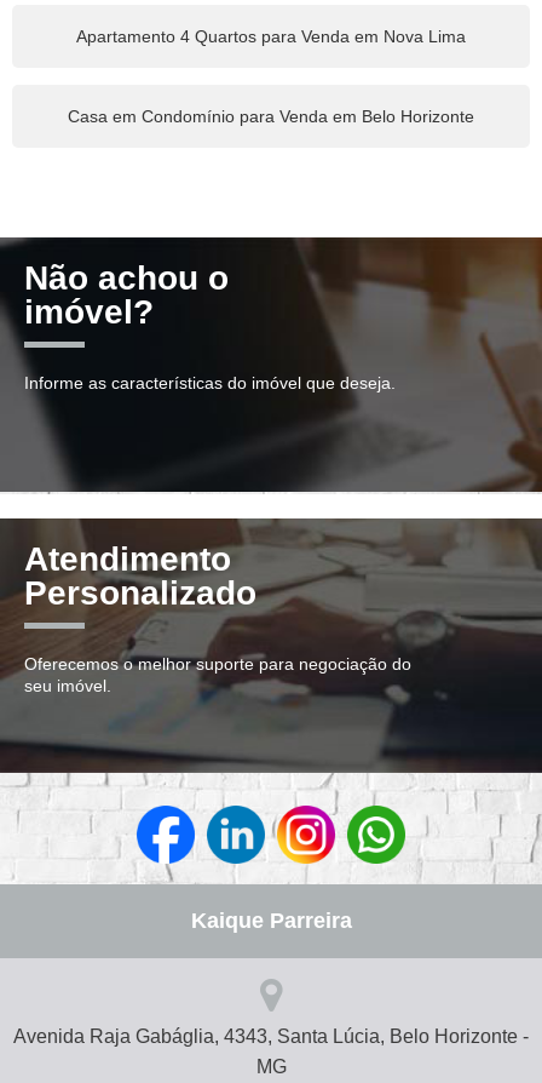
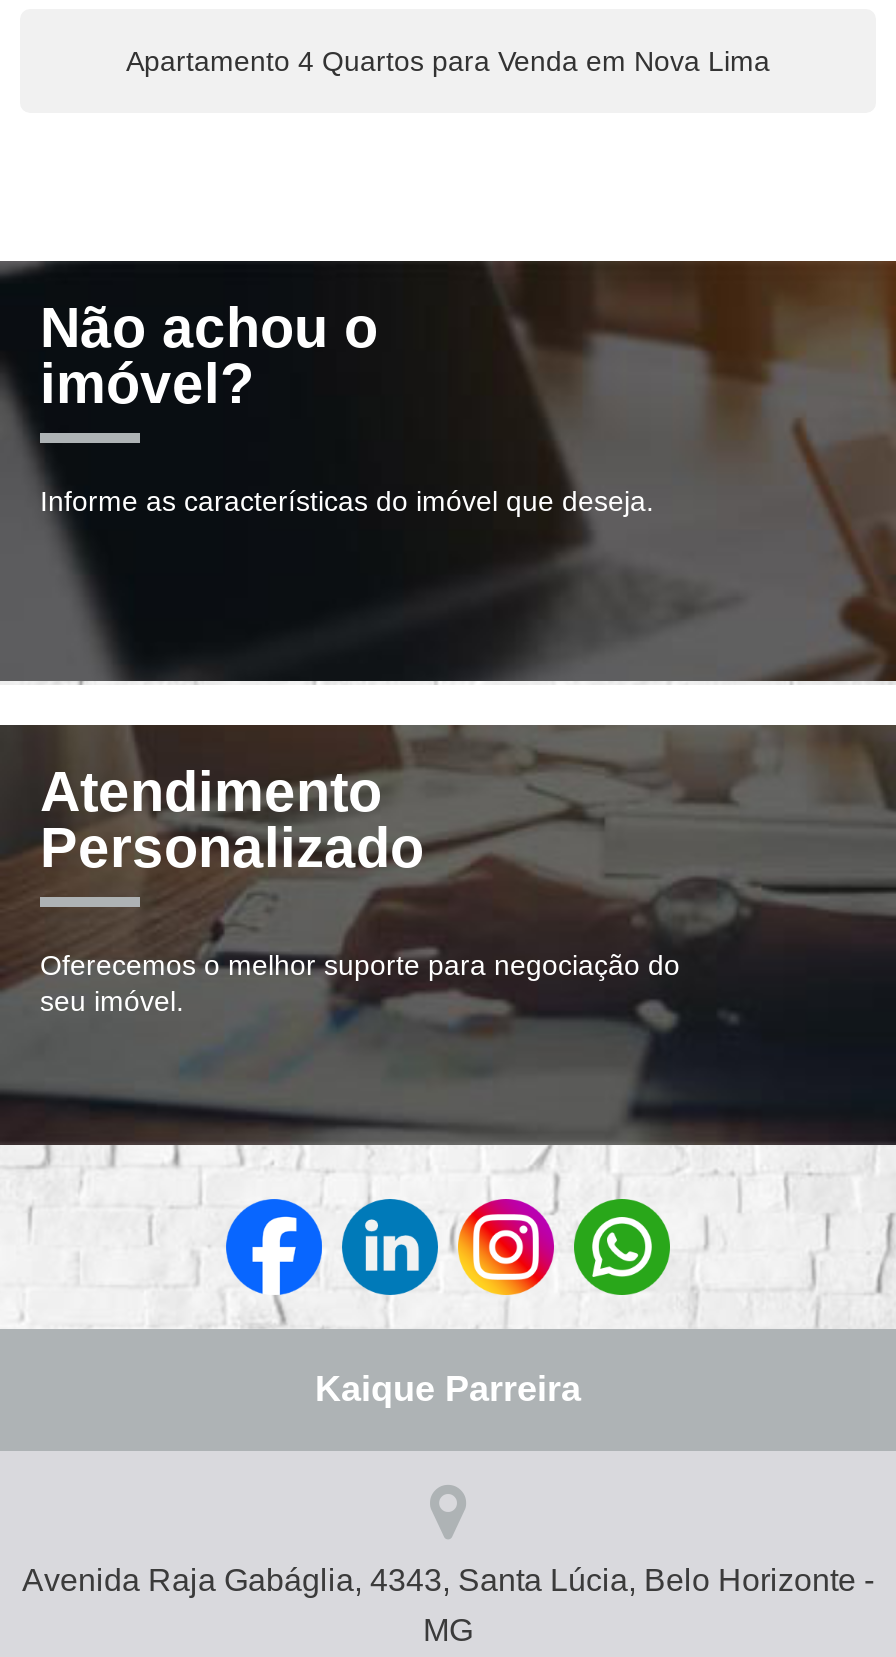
- Casa em Condomínio para Venda em Belo Horizonte
